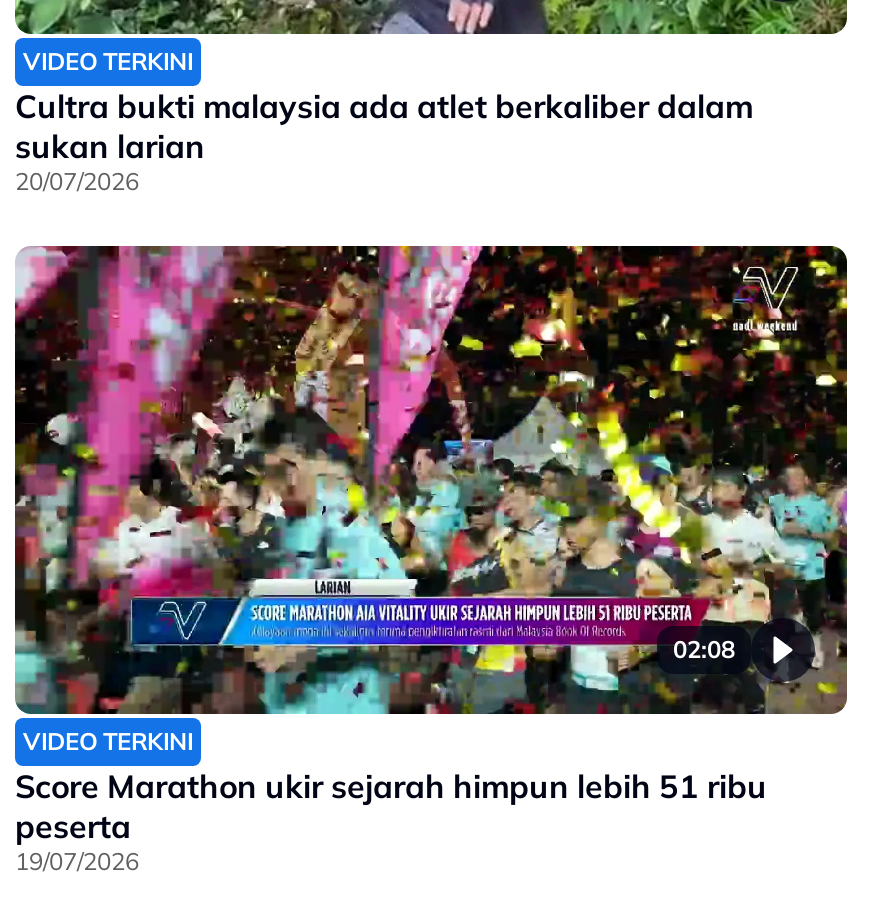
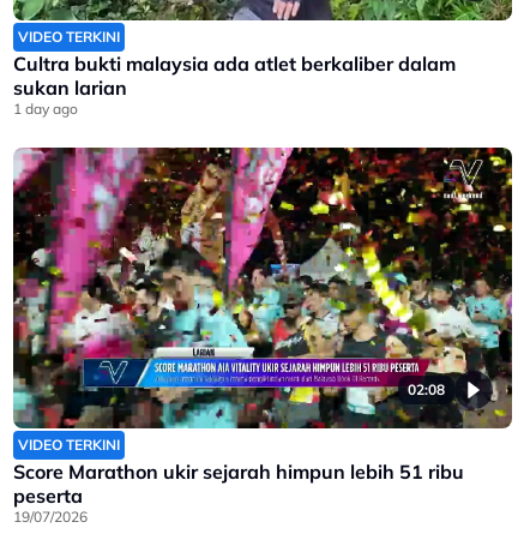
- 20/07/2026
+ 1 day ago
